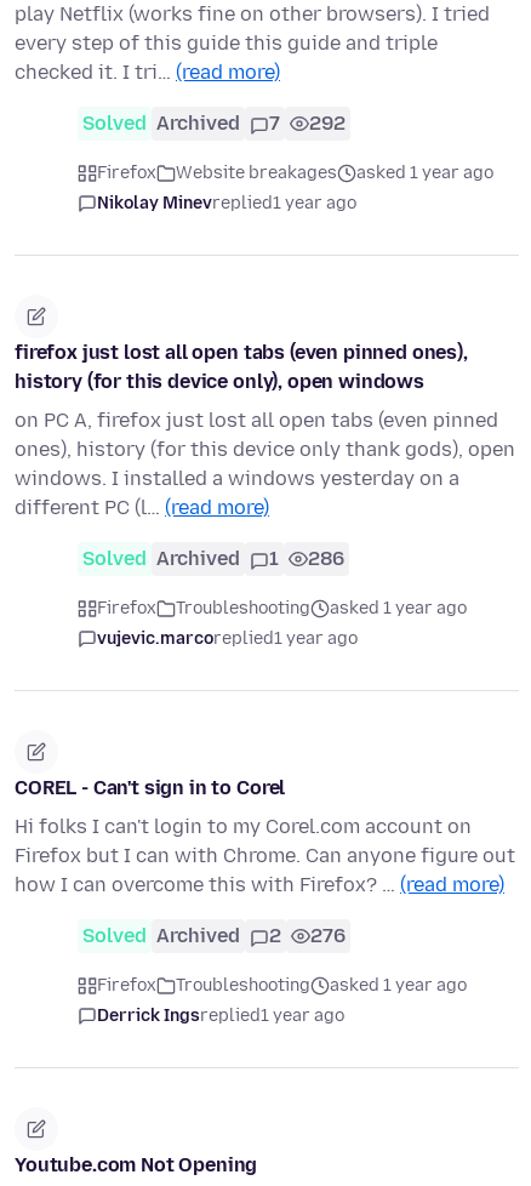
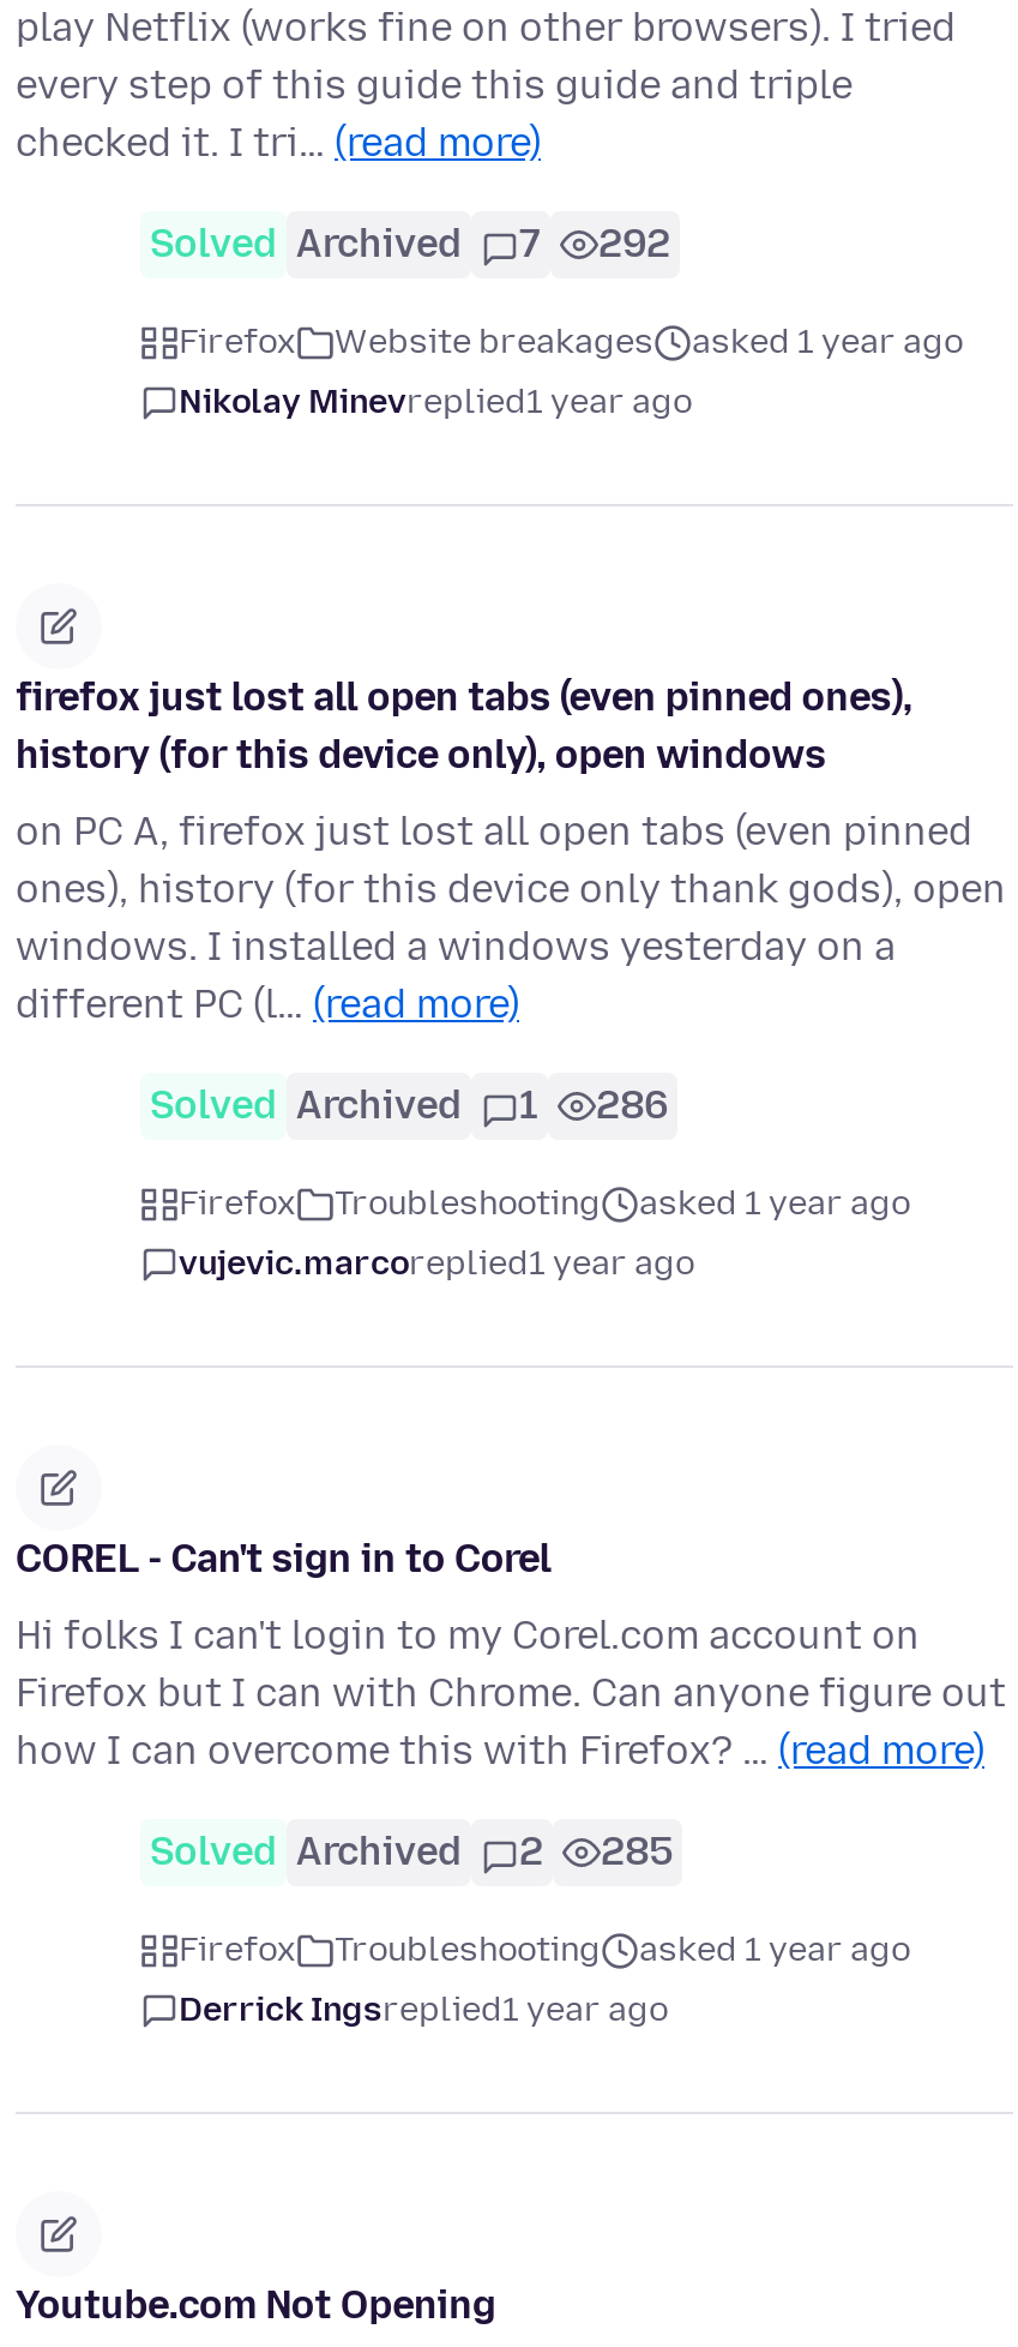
- Solved Archived 2 276
+ Solved Archived 2 285
